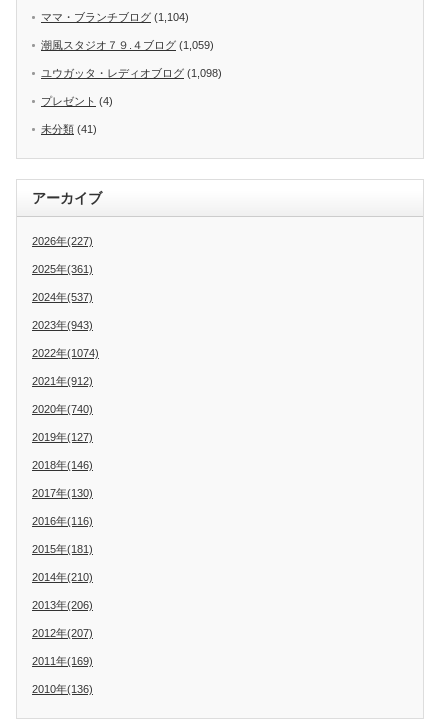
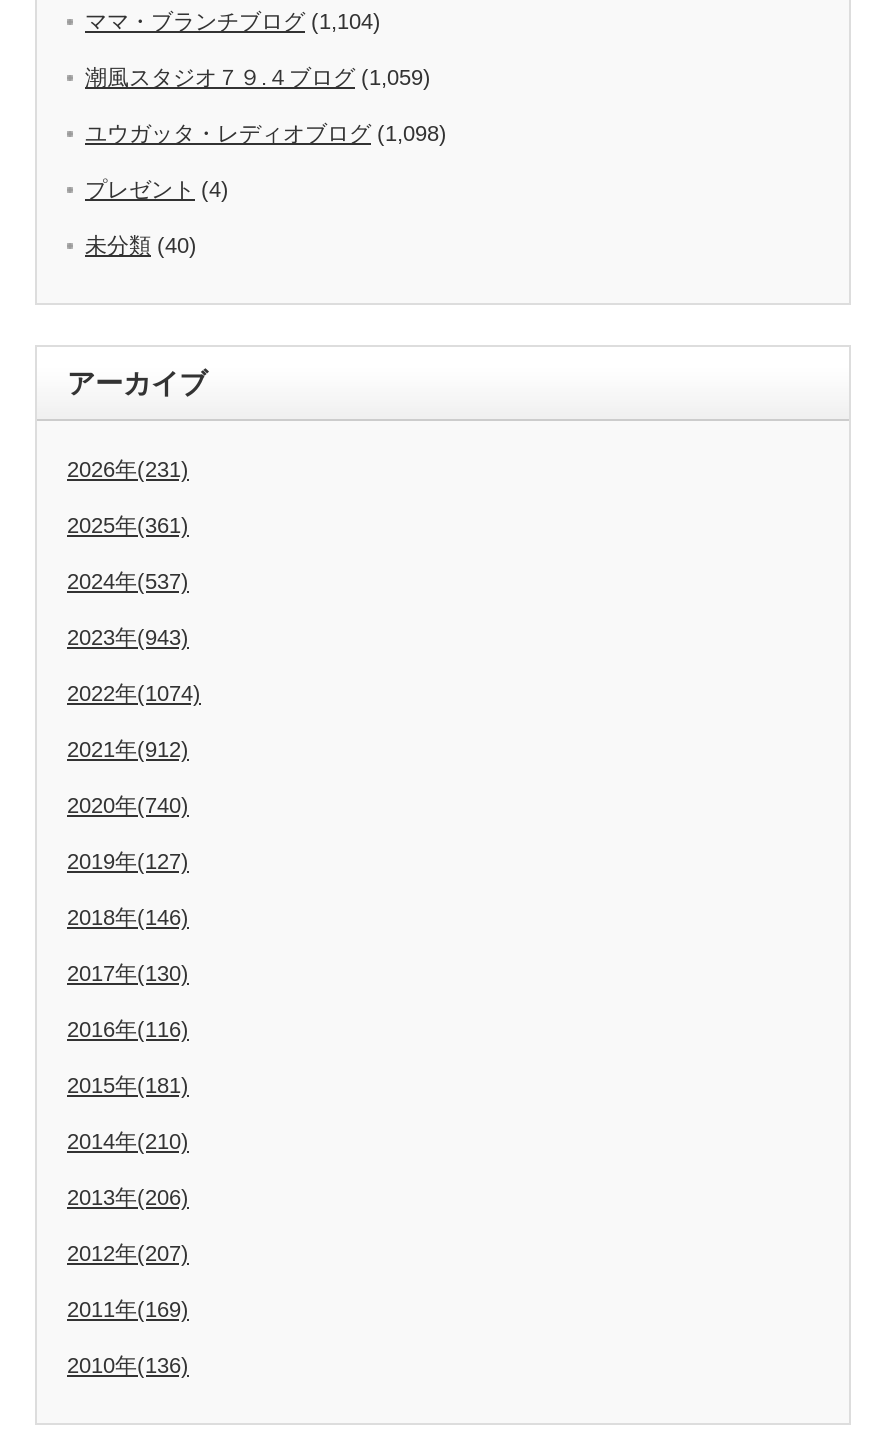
- 未分類(41)
+ 未分類(40)

- 2026年(227)
+ 2026年(231)
